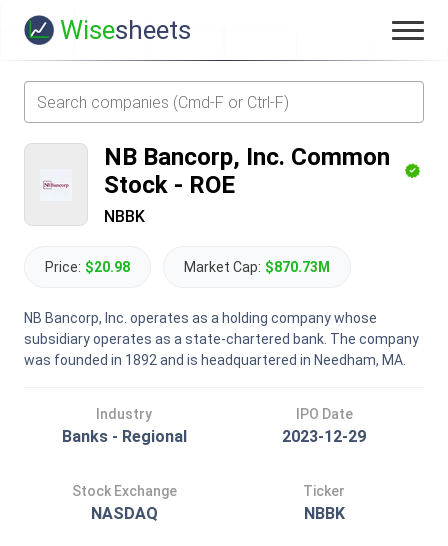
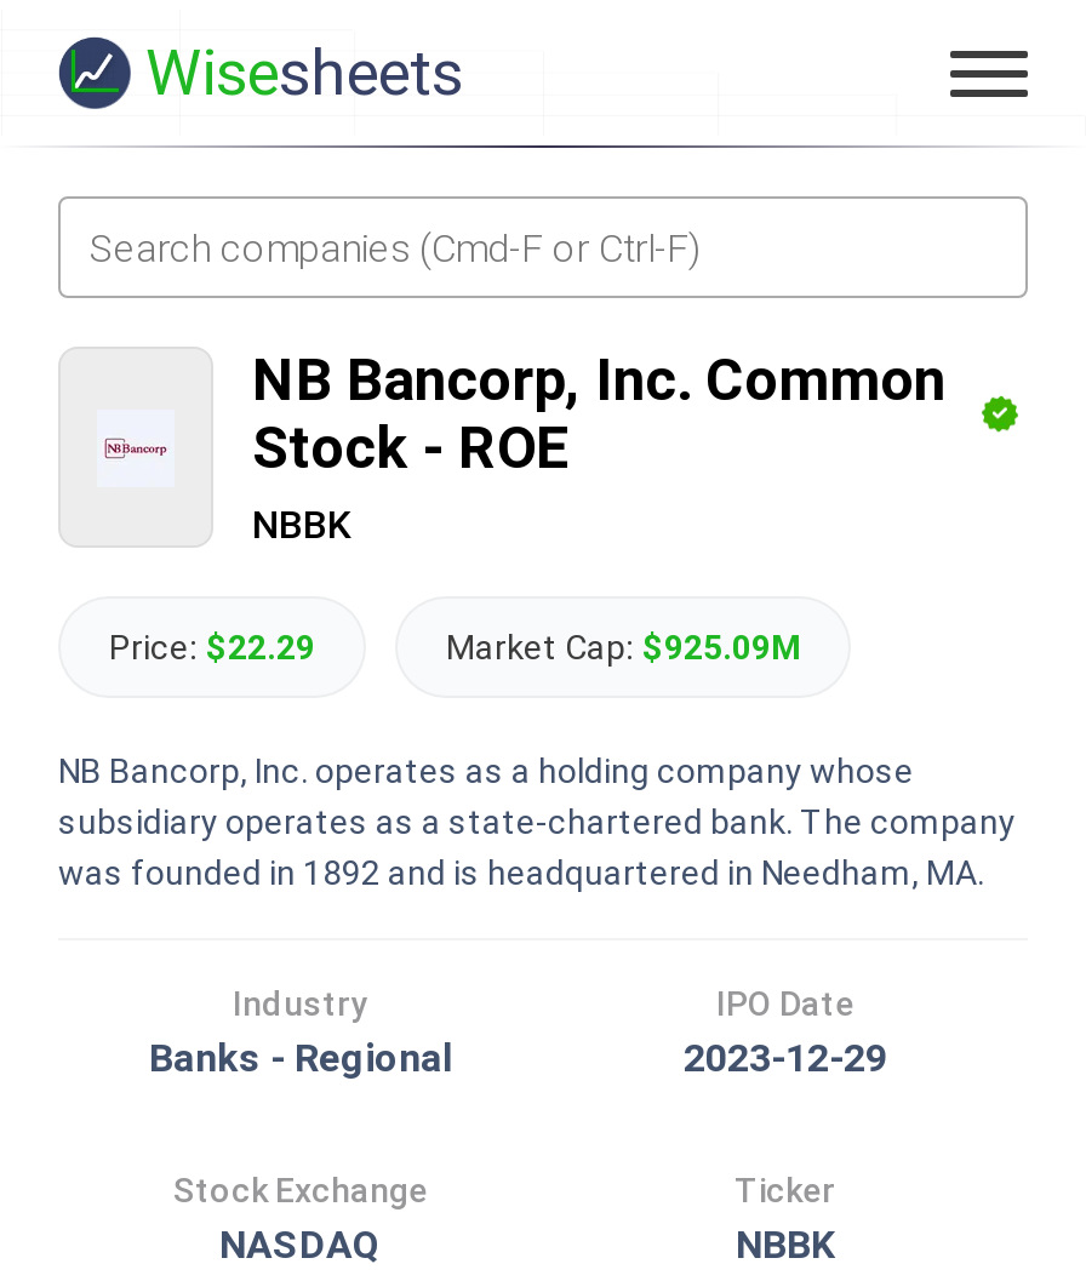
- Price: $20.98
+ Price: $22.29

- Market Cap: $870.73M
+ Market Cap: $925.09M
